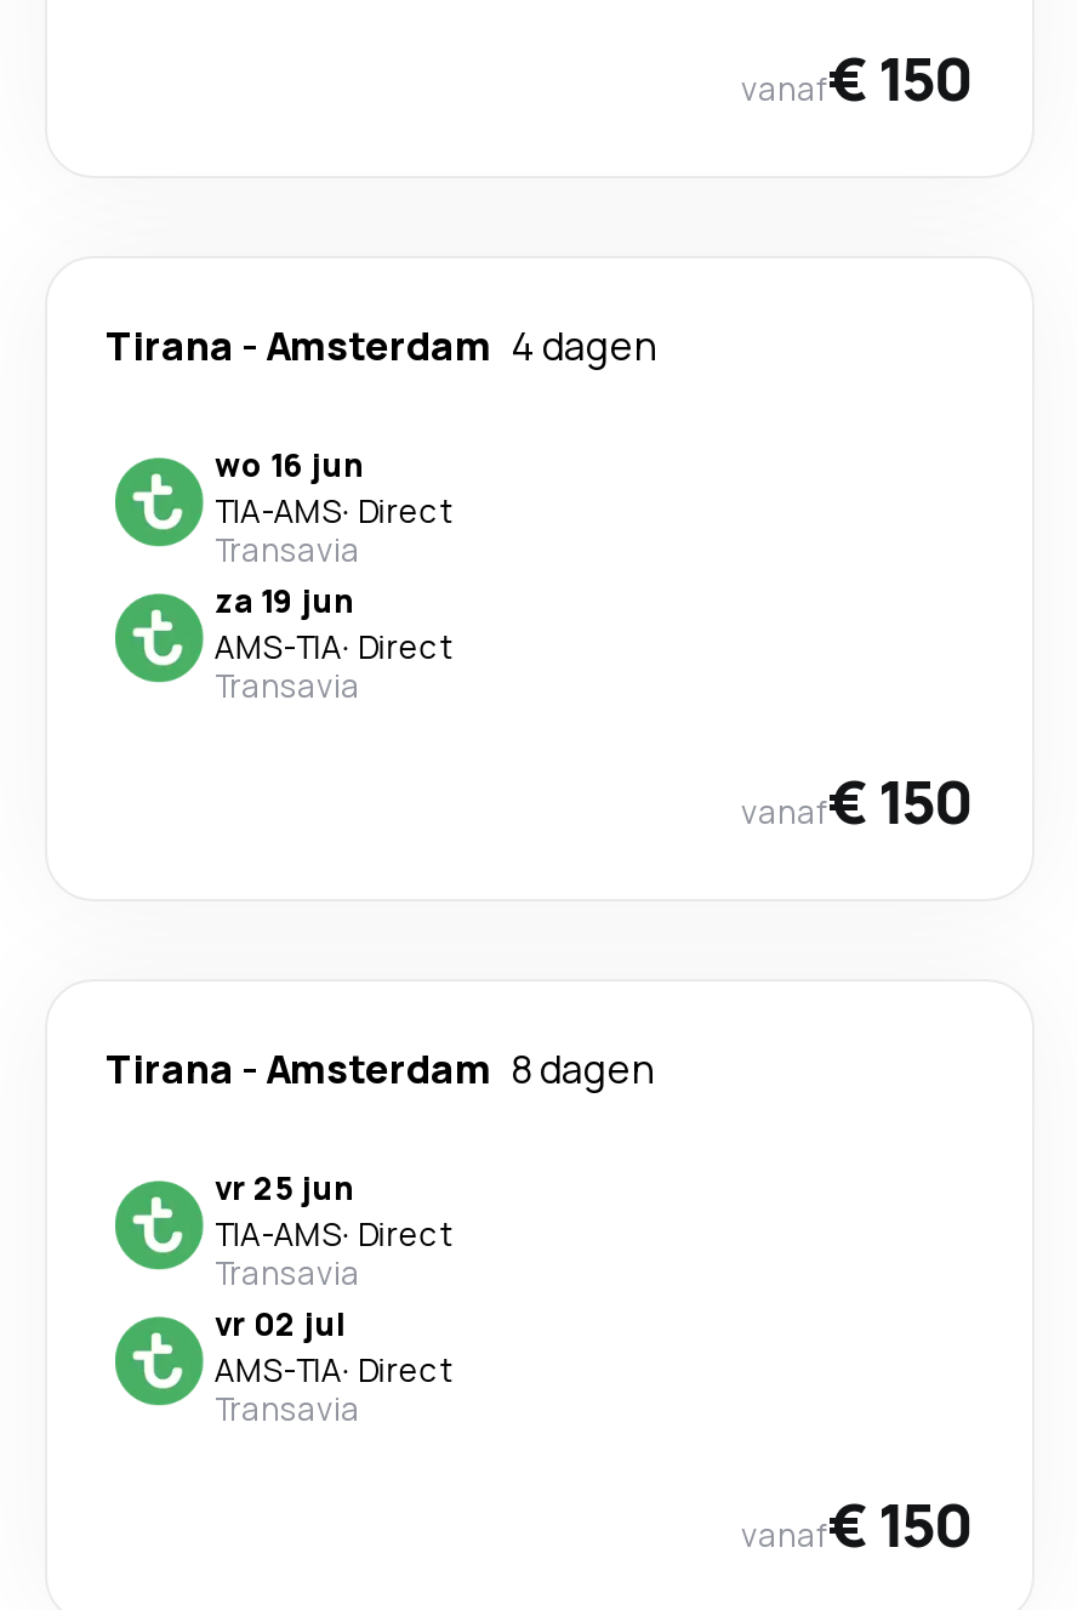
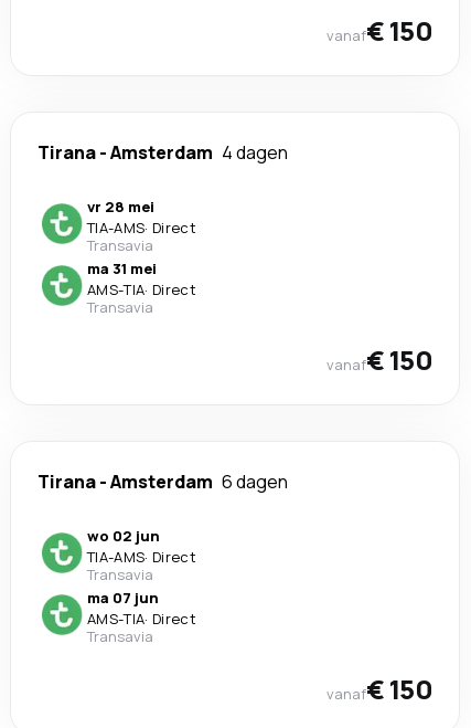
- wo 16 jun
+ vr 28 mei

- za 19 jun
+ ma 31 mei

- Tirana - Amsterdam 8 dagen
+ Tirana - Amsterdam 6 dagen

- vr 25 jun
+ wo 02 jun

- vr 02 jul
+ ma 07 jun
